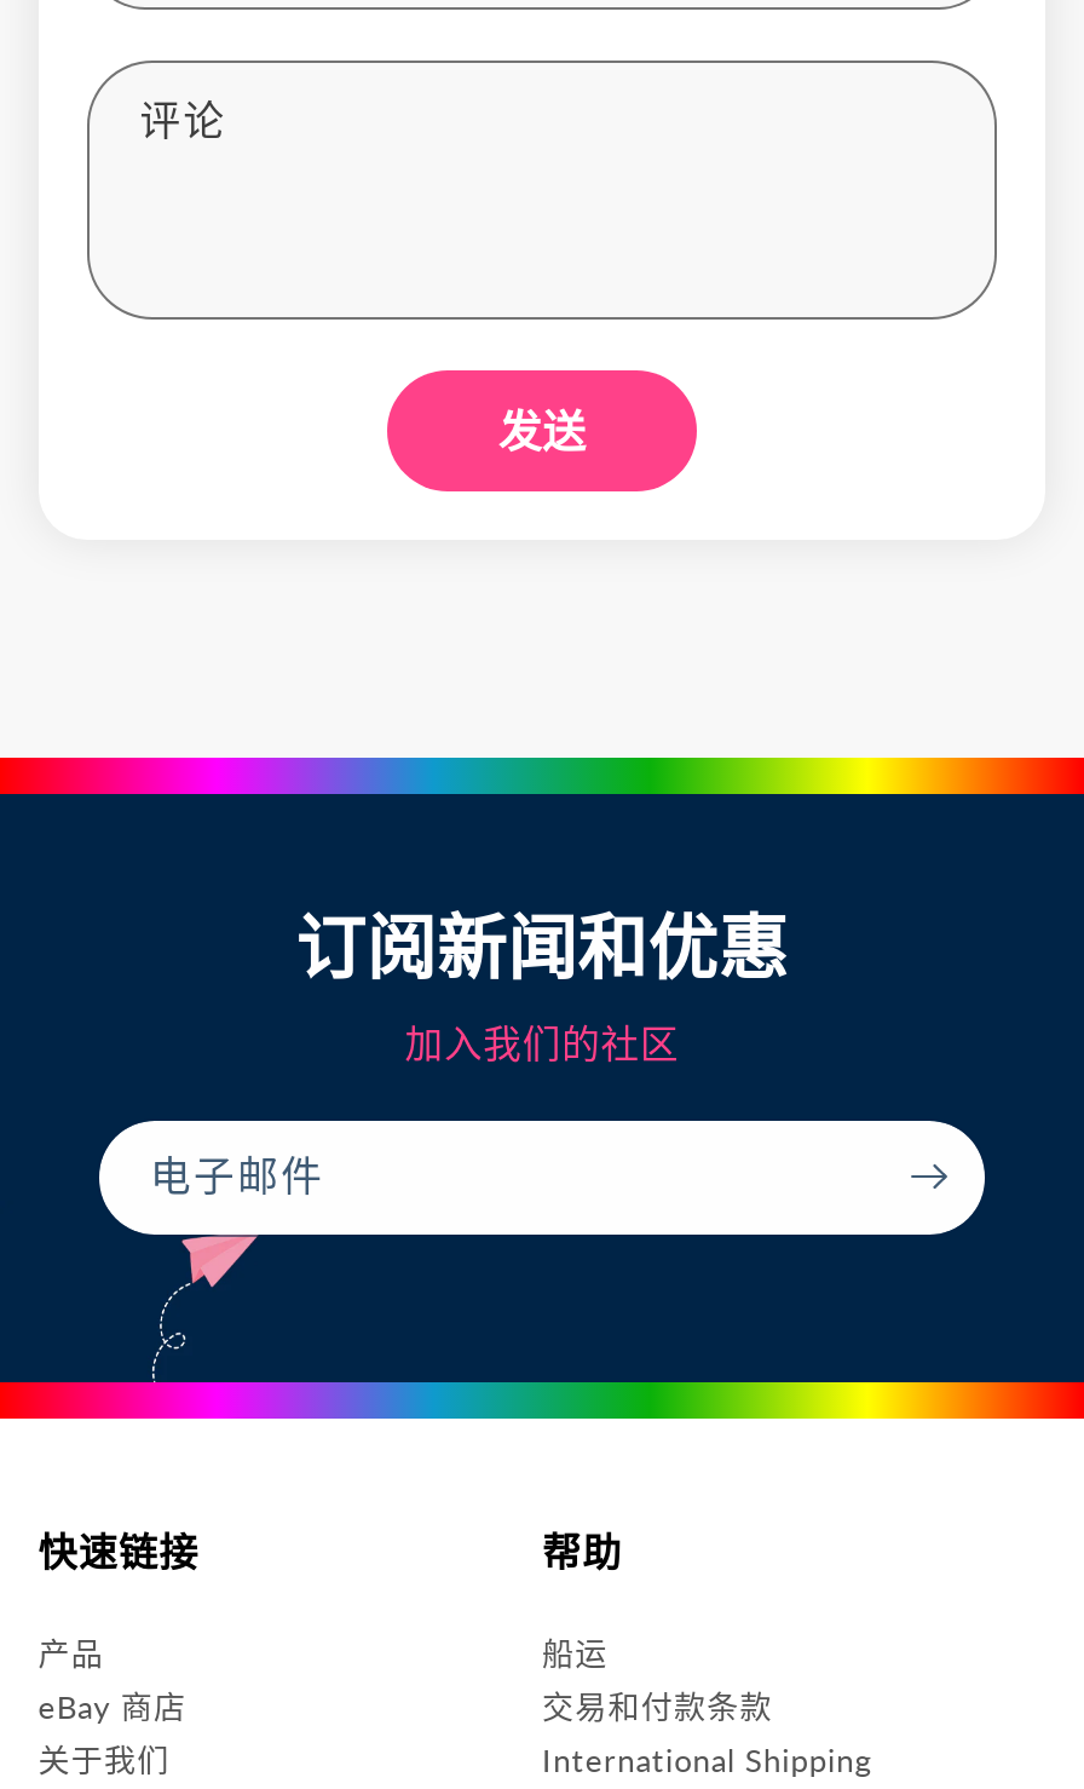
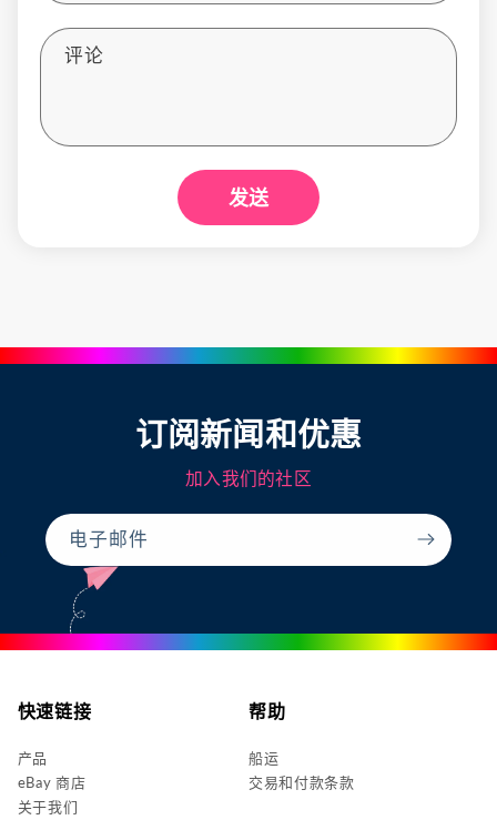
- International Shipping
